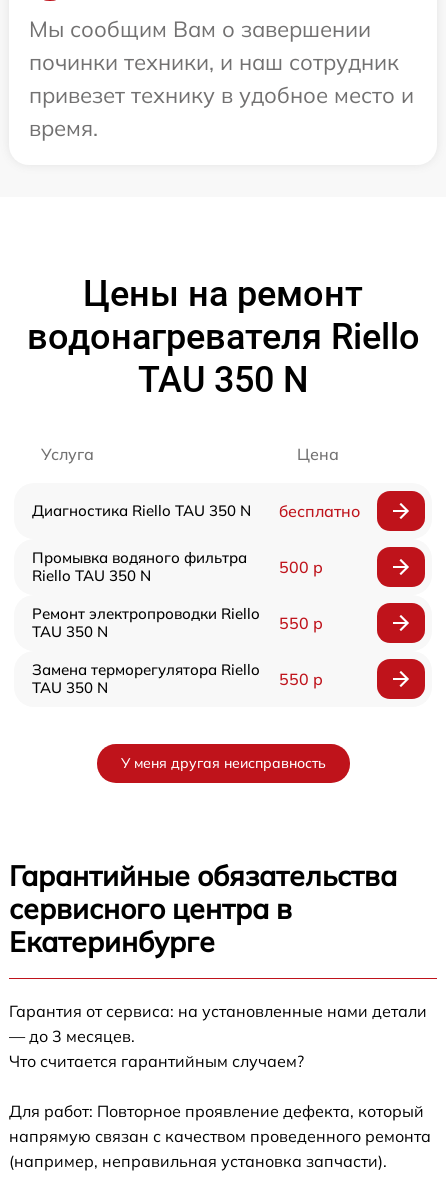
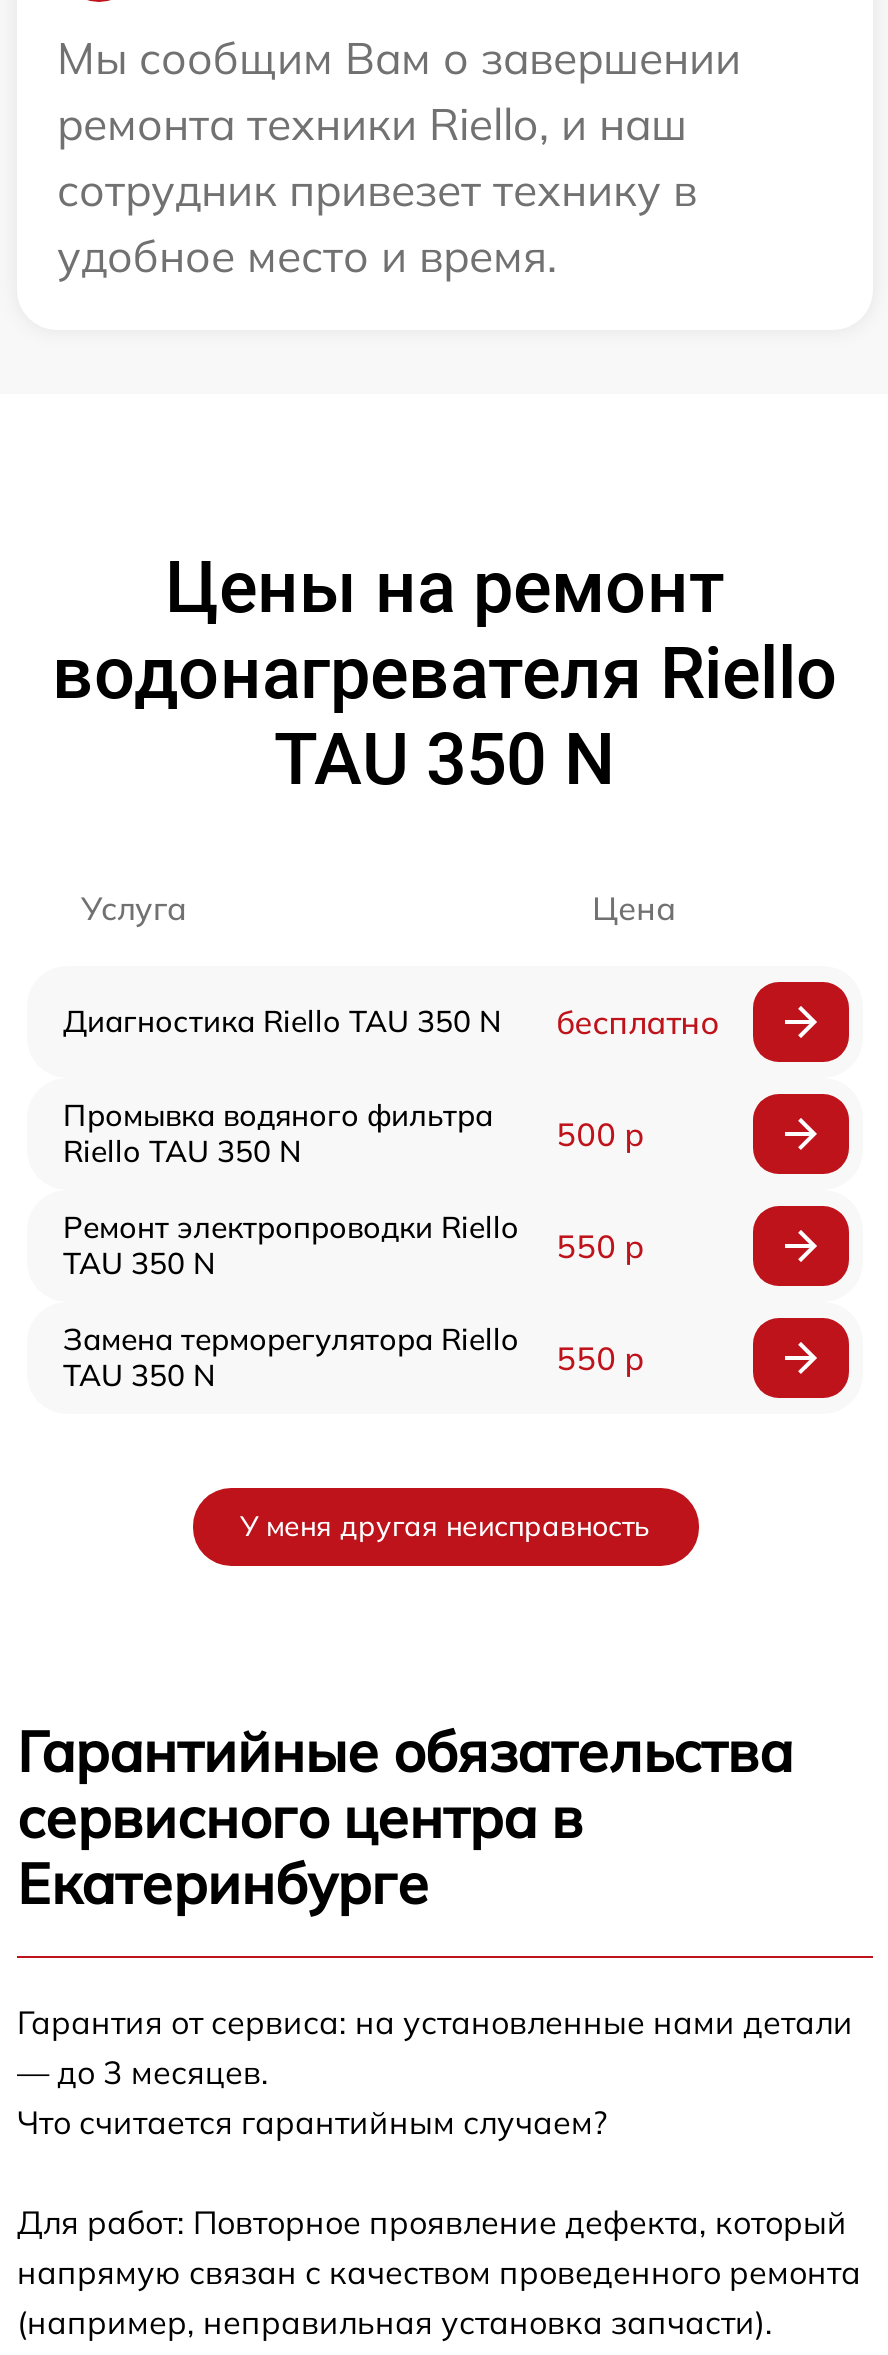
- починки техники, и наш сотрудник
- привезет технику в удобное место и
- время.
+ ремонта техники Riello, и наш
+ сотрудник привезет технику в
+ удобное место и время.
